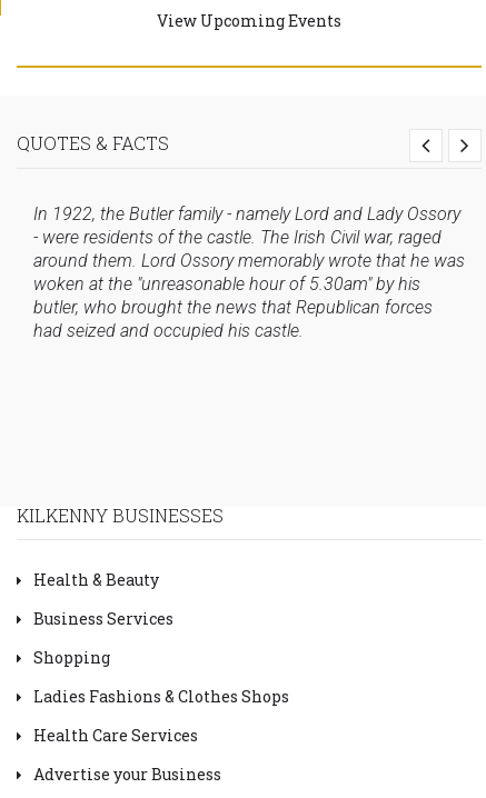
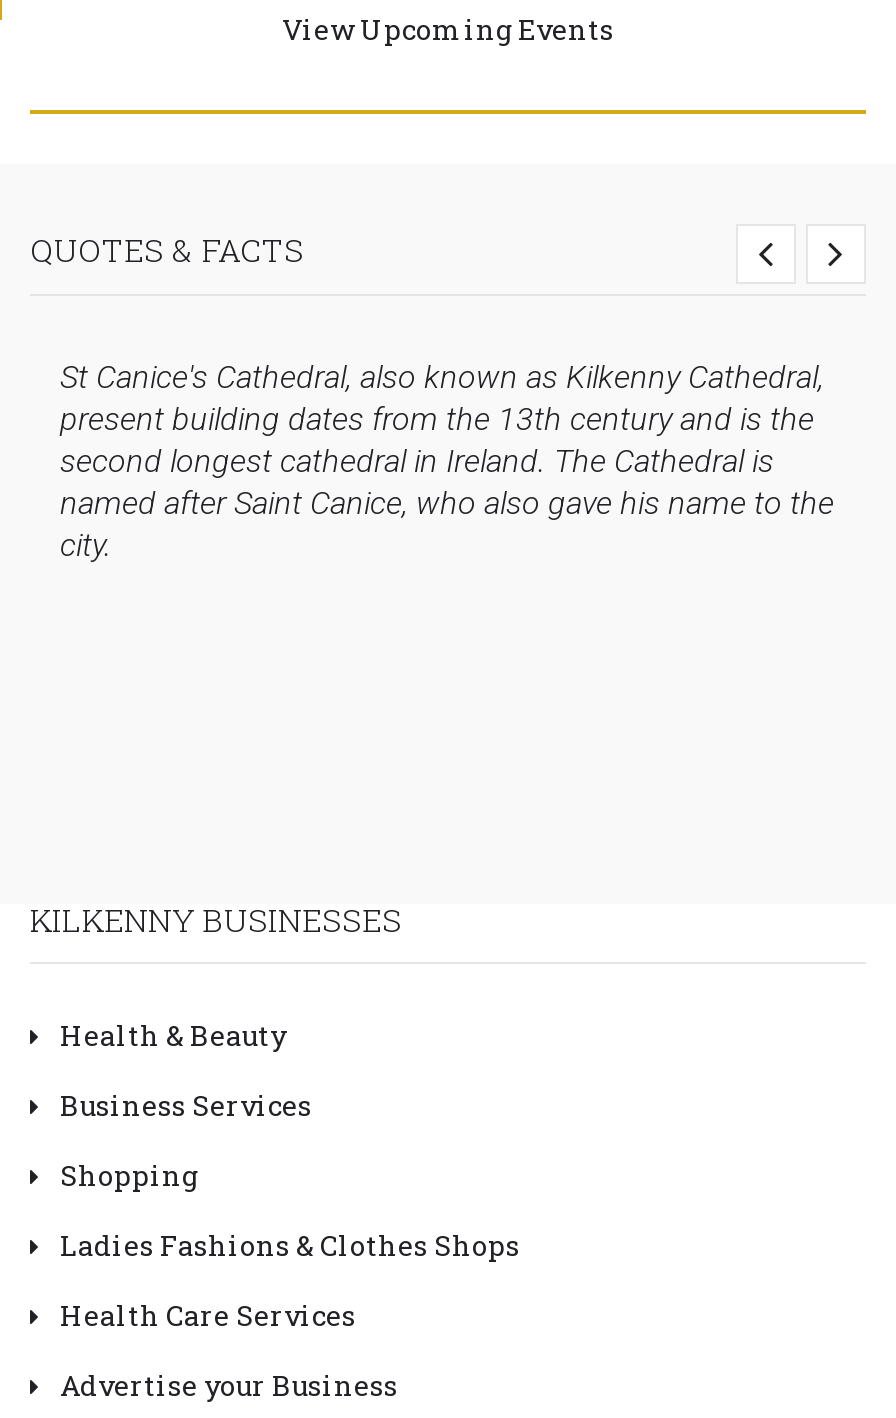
- In 1922, the Butler family - namely Lord and Lady Ossory
- - were residents of the castle. The Irish Civil war, raged
- around them. Lord Ossory memorably wrote that he was
- woken at the "unreasonable hour of 5.30am" by his
- butler, who brought the news that Republican forces
- had seized and occupied his castle.
+ St Canice's Cathedral, also known as Kilkenny Cathedral,
+ present building dates from the 13th century and is the
+ second longest cathedral in Ireland. The Cathedral is
+ named after Saint Canice, who also gave his name to the
+ city.
